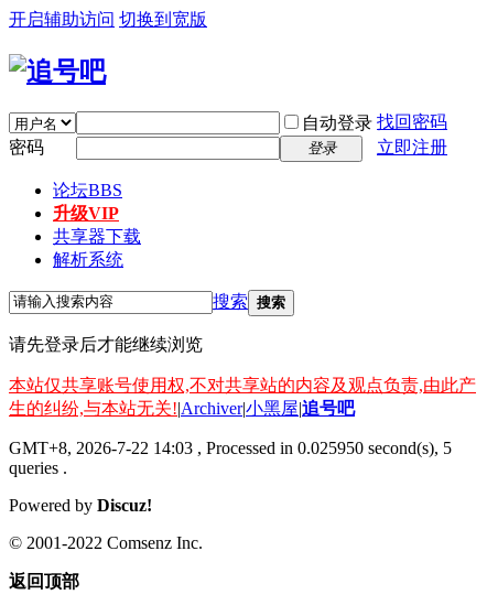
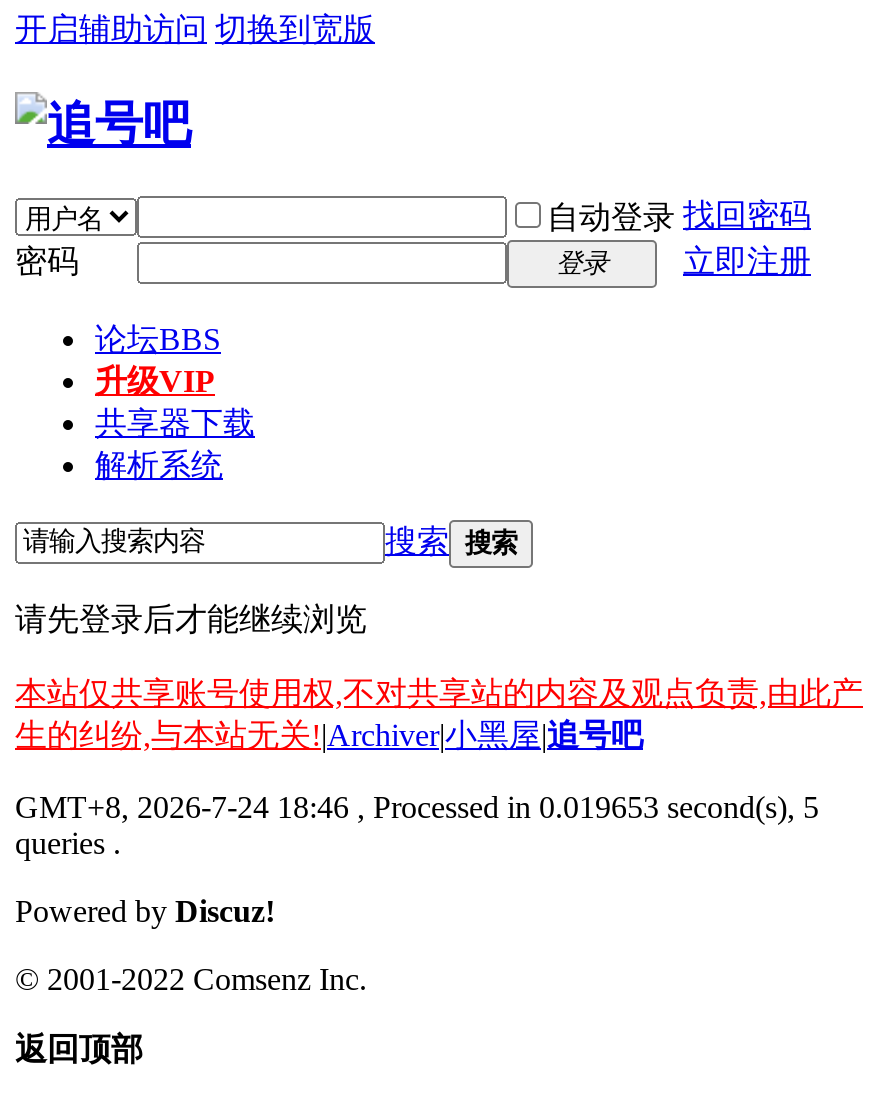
- GMT+8, 2026-7-22 14:03, Processed in 0.025950 second(s), 5
+ GMT+8, 2026-7-24 18:46, Processed in 0.019653 second(s), 5
